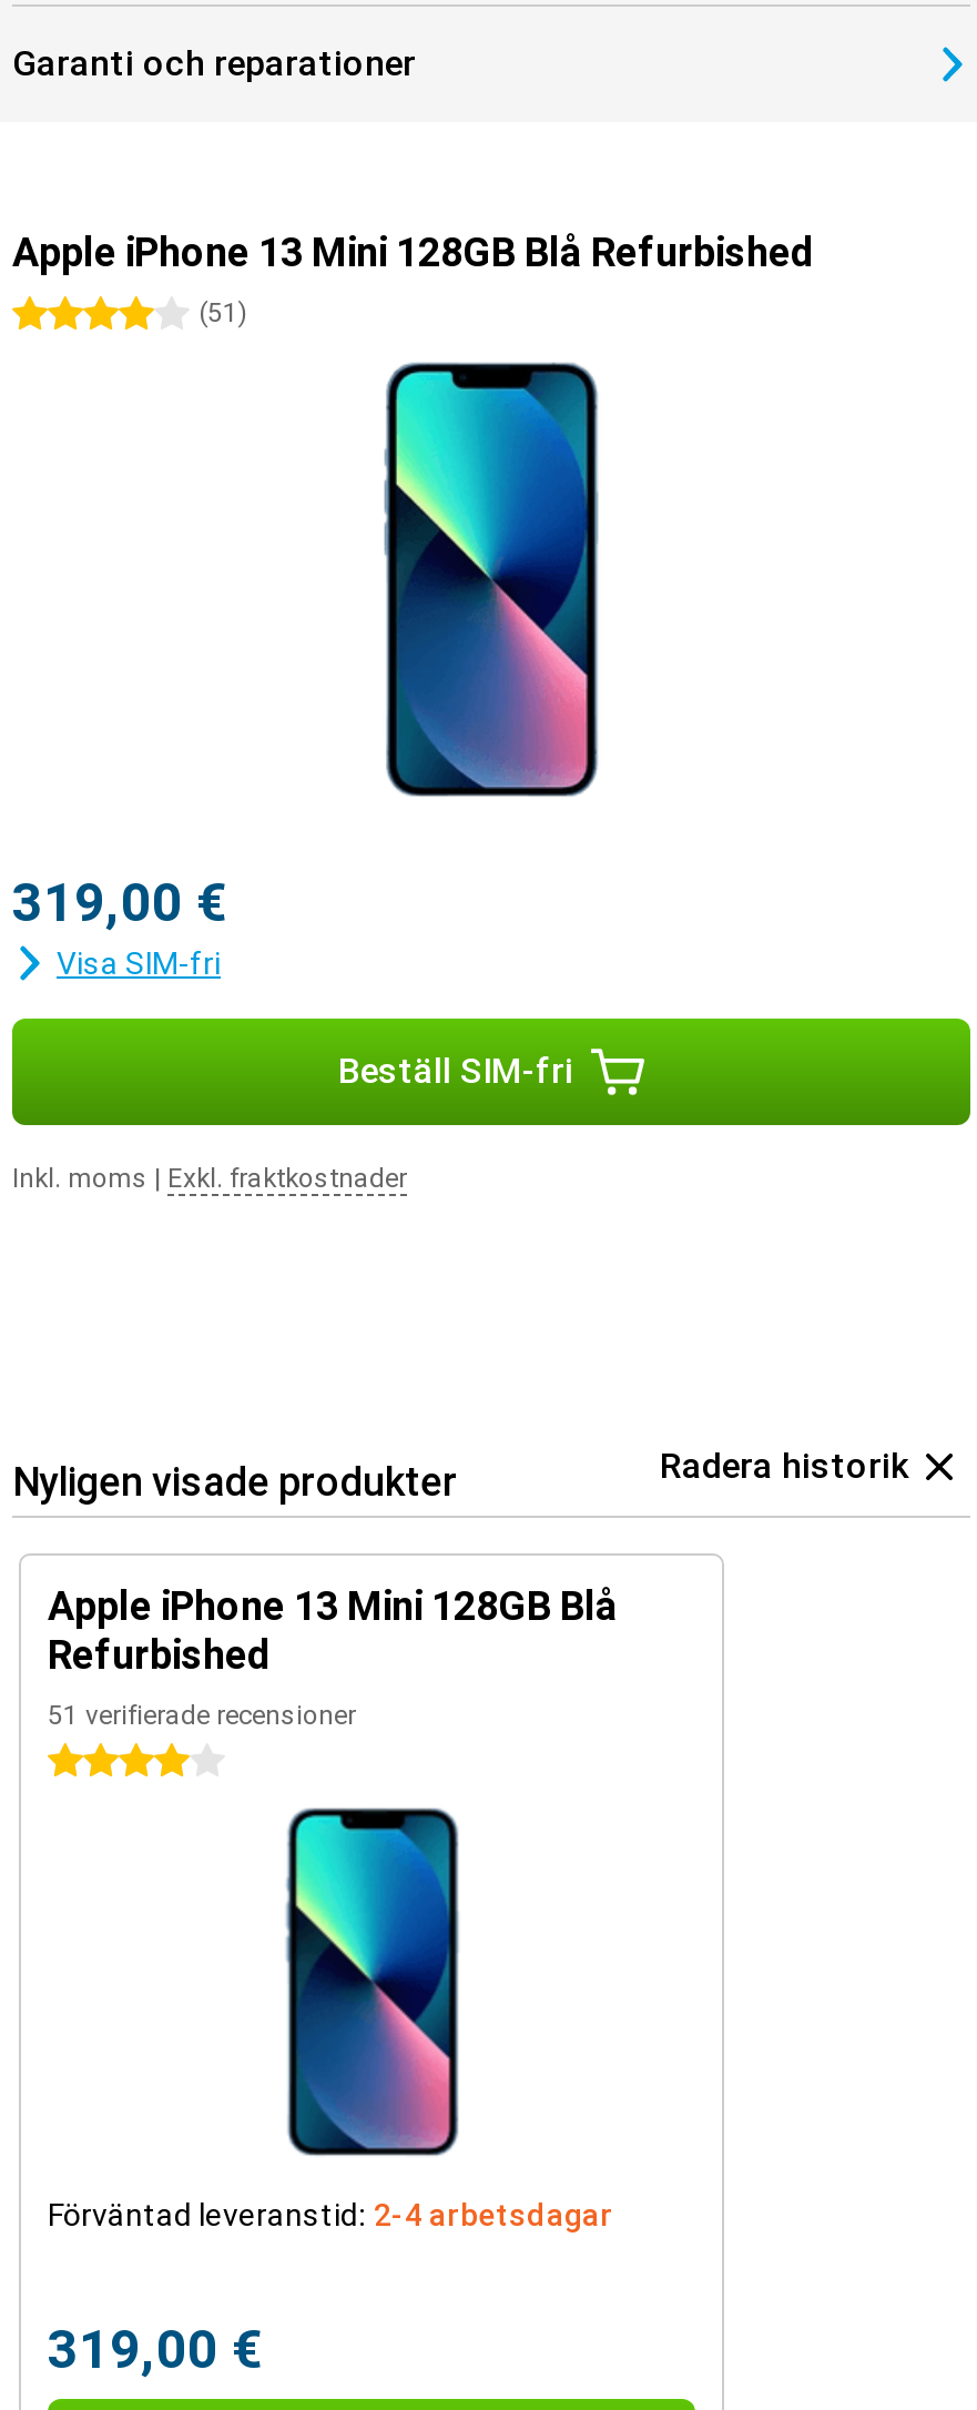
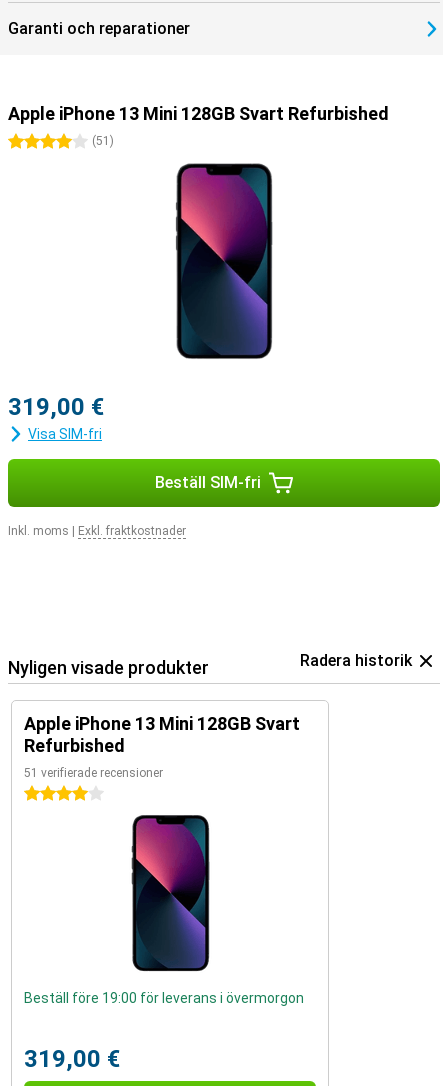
- Apple iPhone 13 Mini 128GB Blå Refurbished
+ Apple iPhone 13 Mini 128GB Svart Refurbished

- [image]
+ [image]

- Apple iPhone 13 Mini 128GB Blå
+ Apple iPhone 13 Mini 128GB Svart

- [image]
- Förväntad leveranstid: 2-4 arbetsdagar
+ [image]
+ Beställ före 19:00 för leverans i övermorgon
